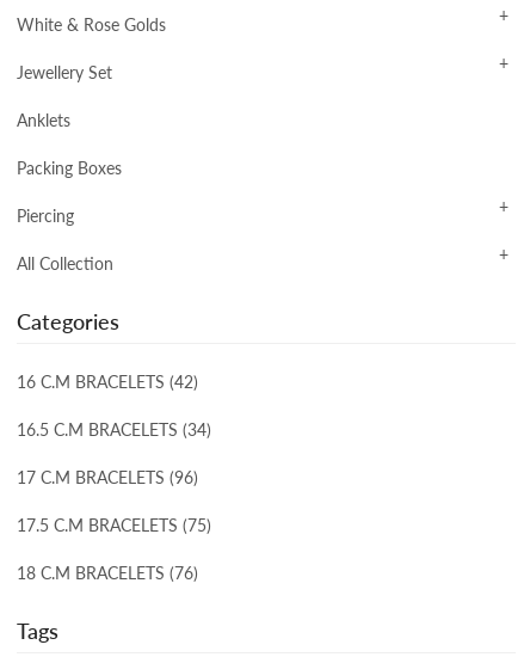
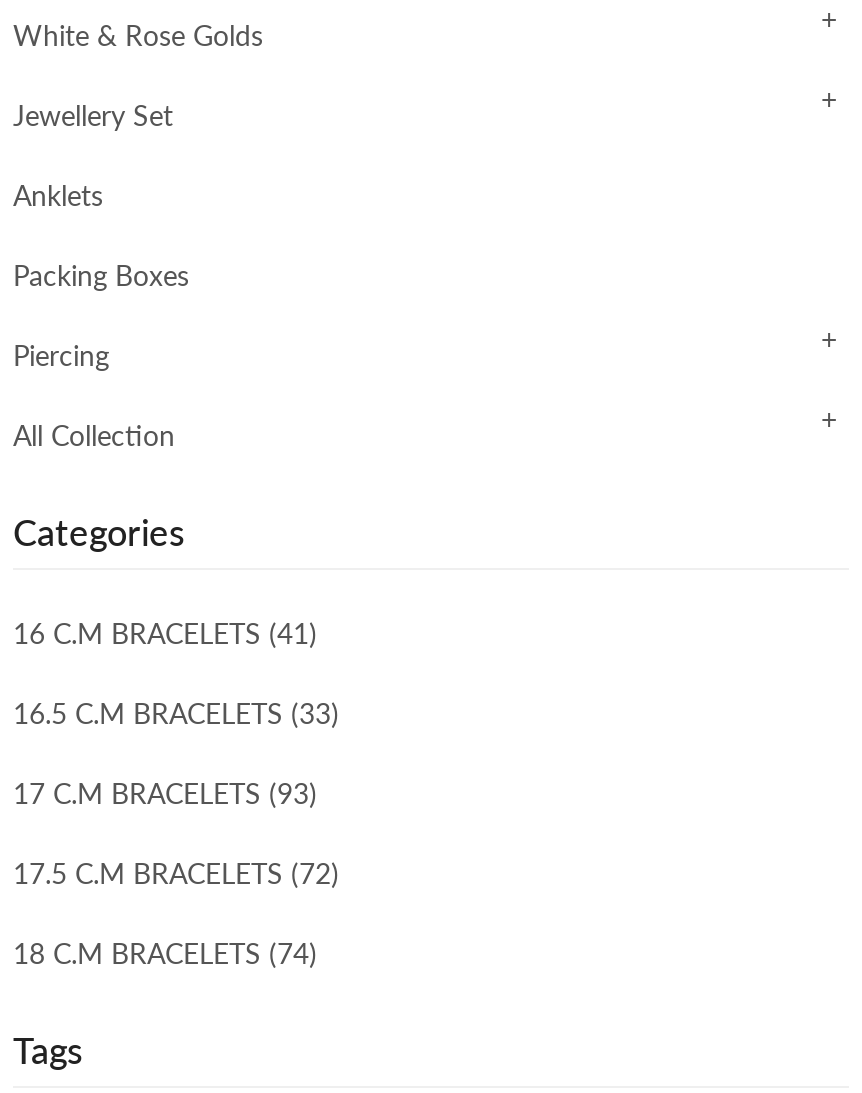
- 16 C.M BRACELETS (42)
+ 16 C.M BRACELETS (41)

- 16.5 C.M BRACELETS (34)
+ 16.5 C.M BRACELETS (33)

- 17 C.M BRACELETS (96)
+ 17 C.M BRACELETS (93)

- 17.5 C.M BRACELETS (75)
+ 17.5 C.M BRACELETS (72)

- 18 C.M BRACELETS (76)
+ 18 C.M BRACELETS (74)
